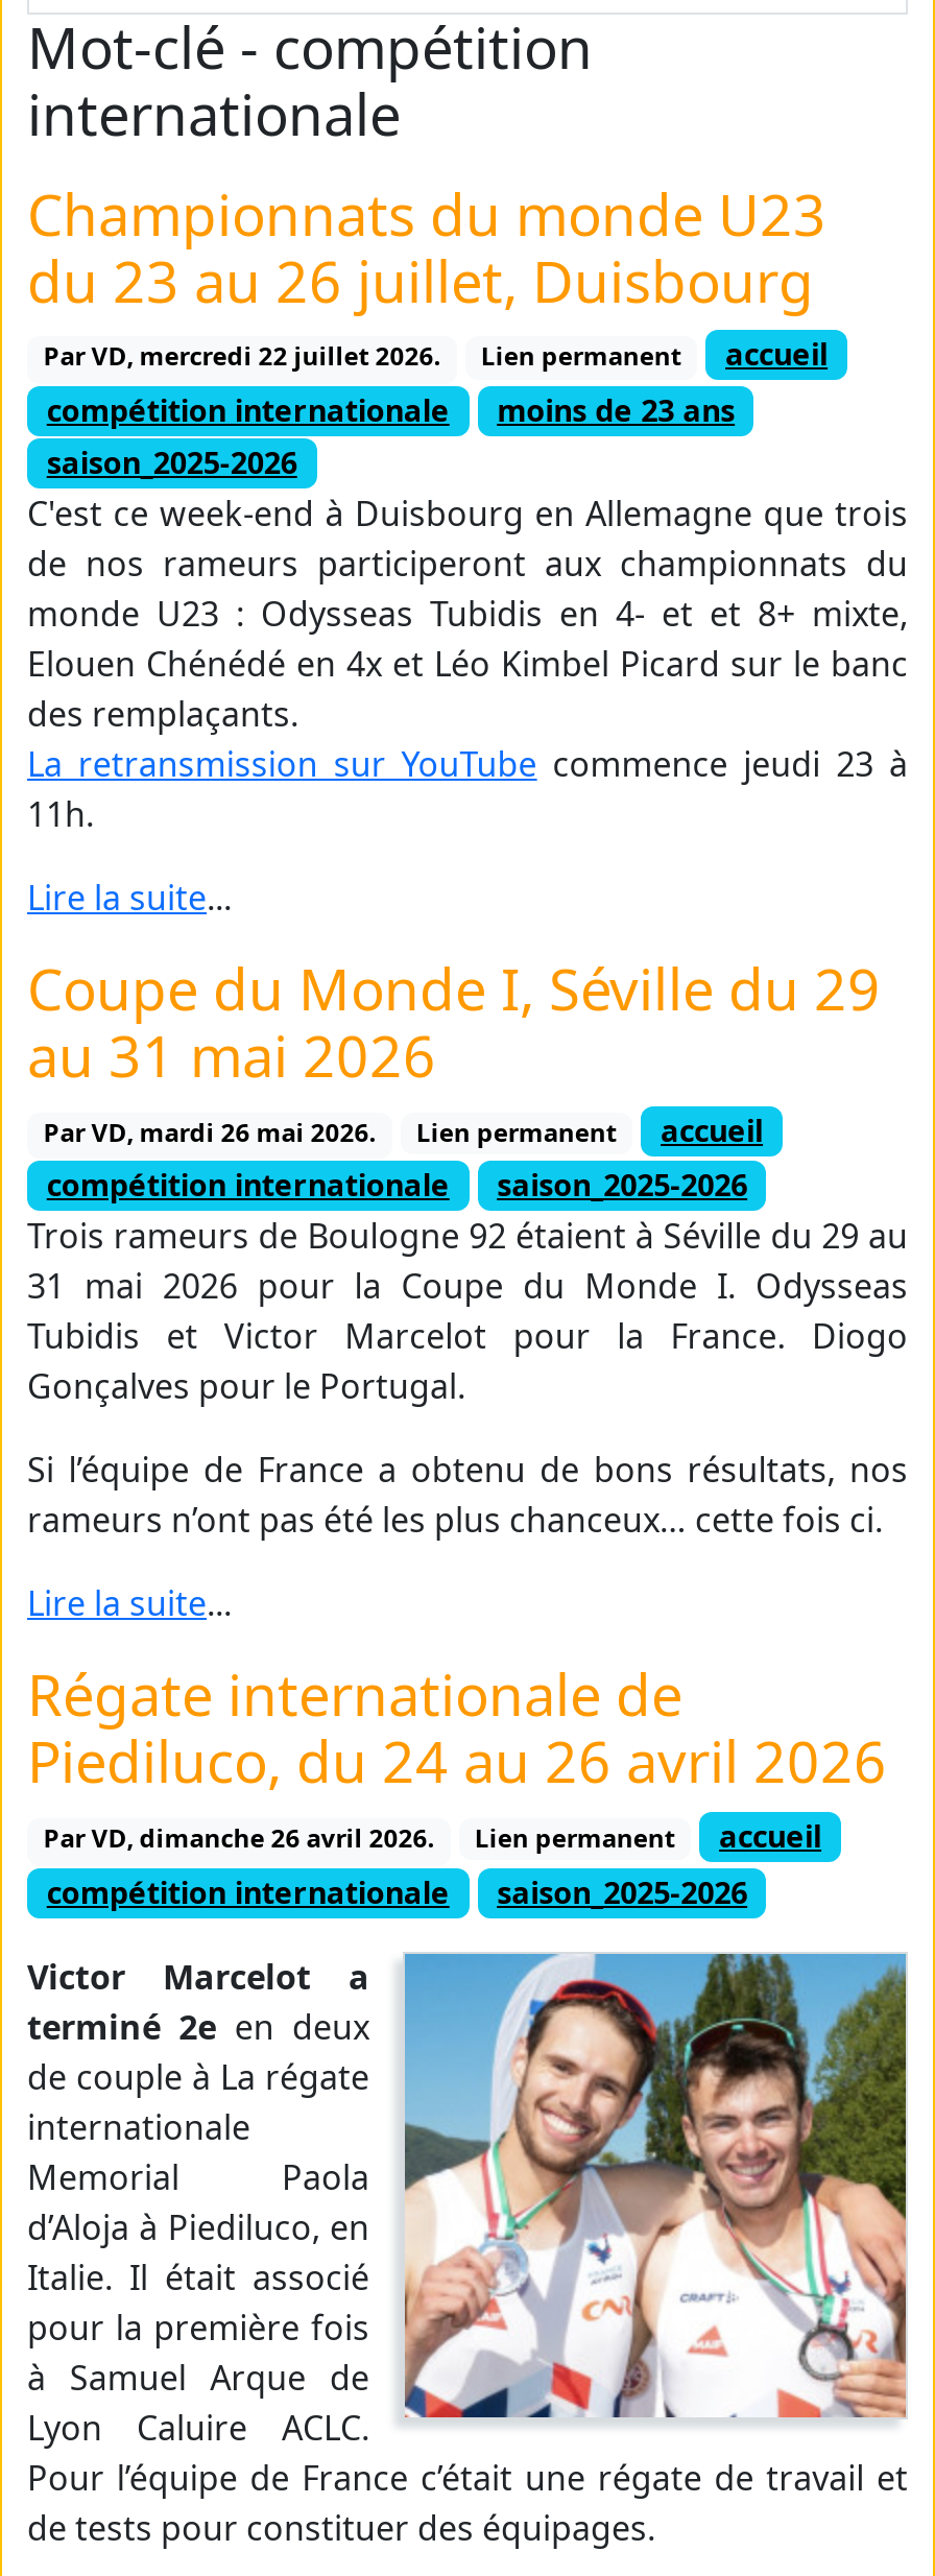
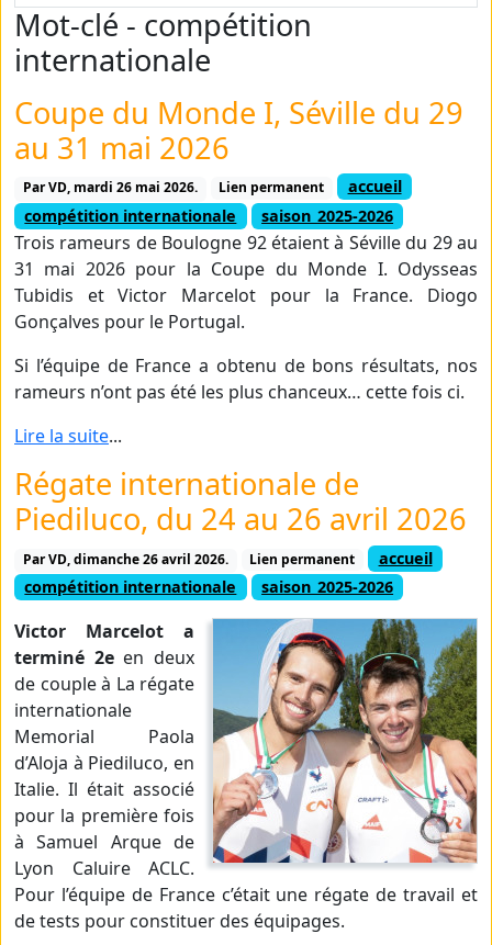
- Championnats du monde U23
- du 23 au 26 juillet, Duisbourg
- Par VD, mercredi 22 juillet 2026.
- Lien permanent
- accueil
- compétition internationale
- moins de 23 ans
- saison_2025-2026
- C'est ce week-end à Duisbourg en Allemagne que trois
- de nos rameurs participeront aux championnats du
- monde U23 : Odysseas Tubidis en 4- et et 8+ mixte,
- Elouen Chénédé en 4x et Léo Kimbel Picard sur le banc
- des remplaçants.
- La retransmission sur YouTube commence jeudi 23 à
- 11h.
- Lire la suite...
